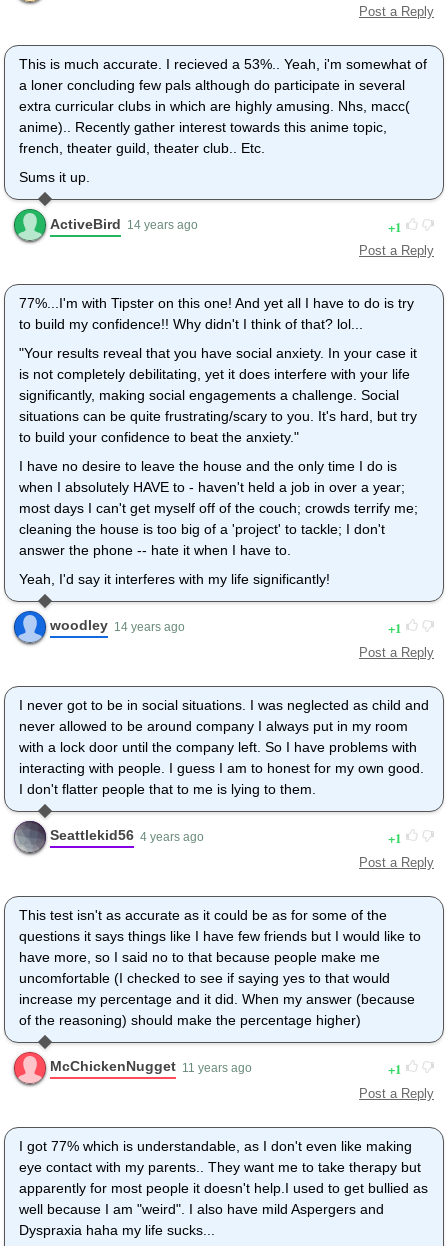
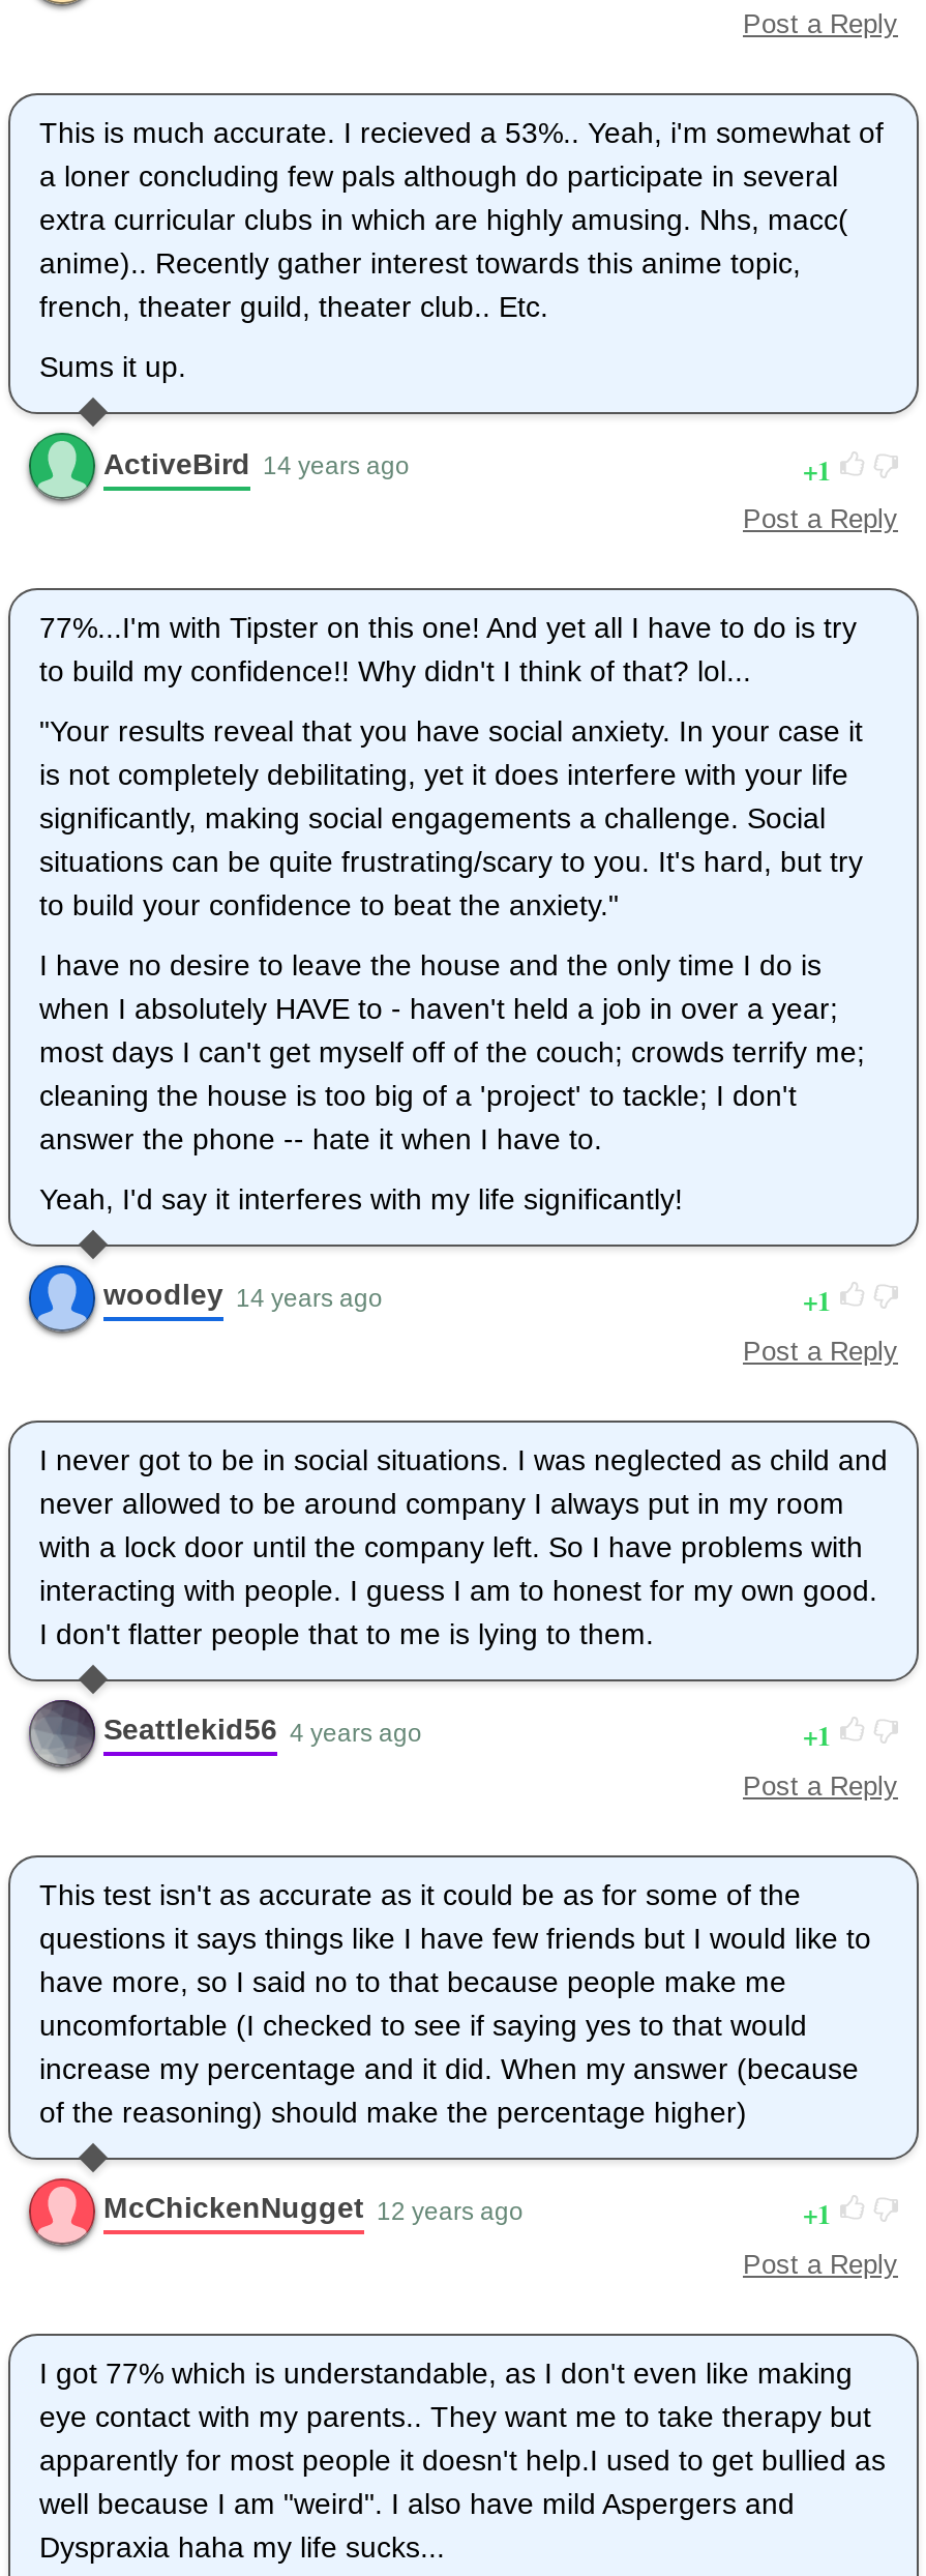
- McChickenNugget 11 years ago
+ McChickenNugget 12 years ago
